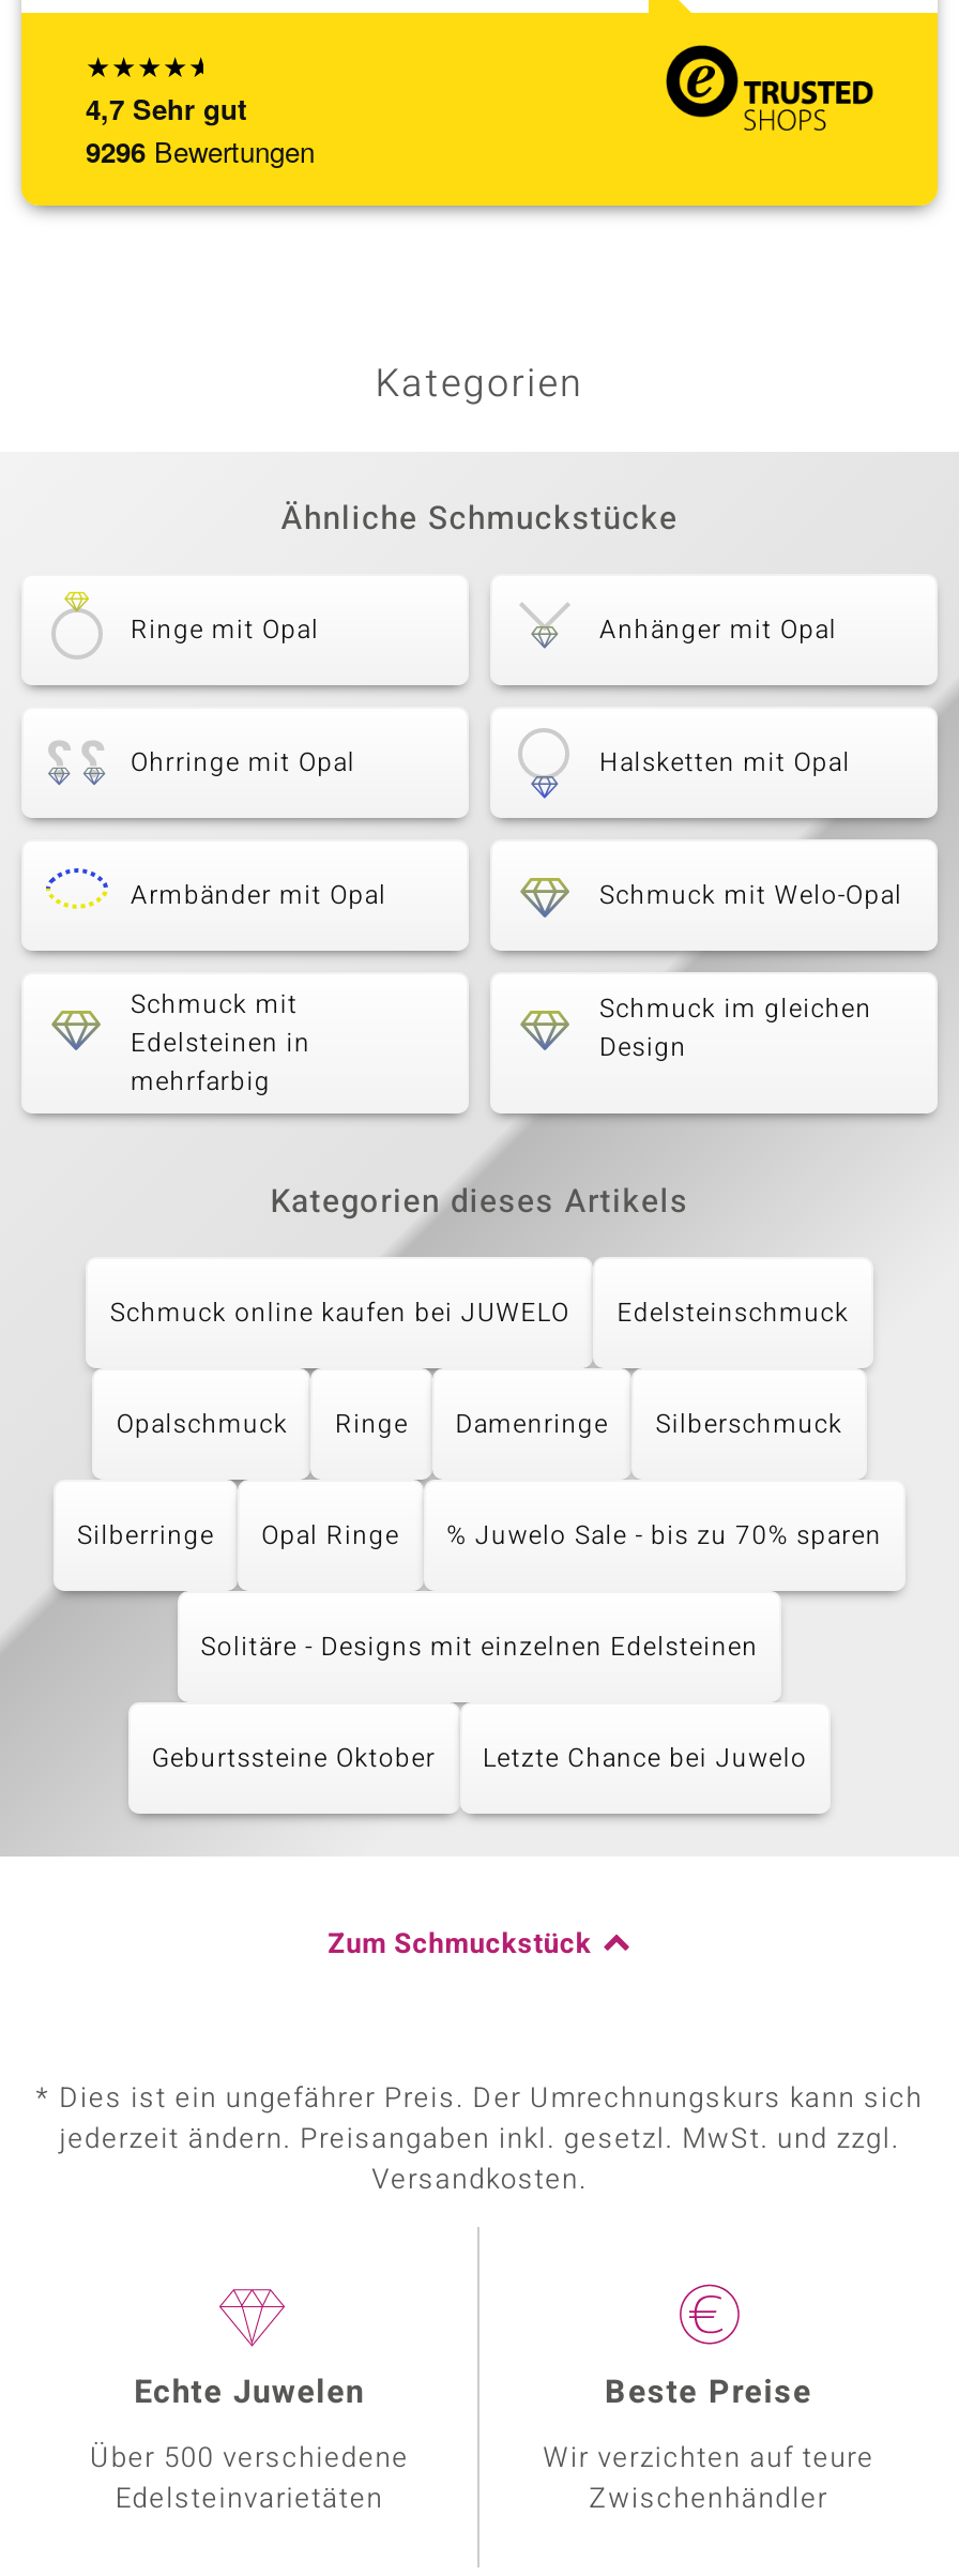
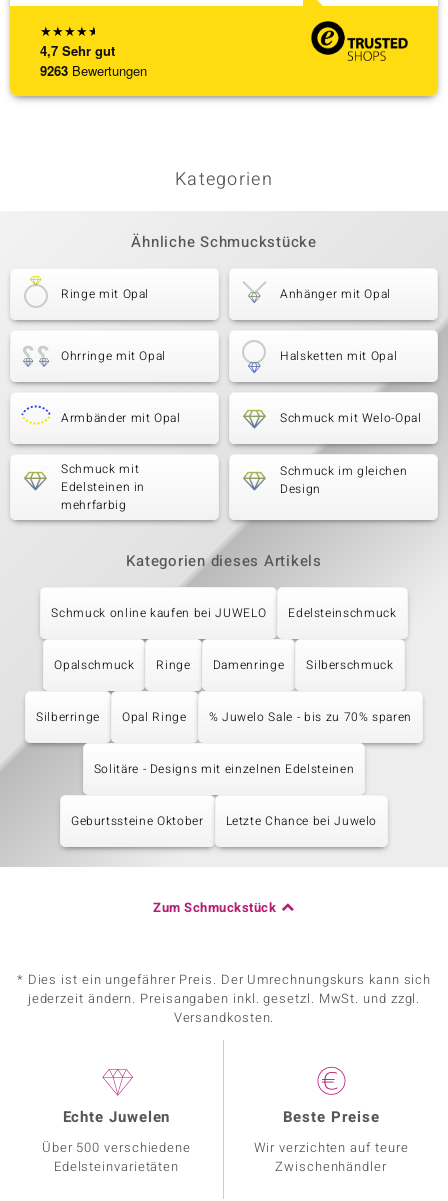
- 9296 Bewertungen
+ 9263 Bewertungen
